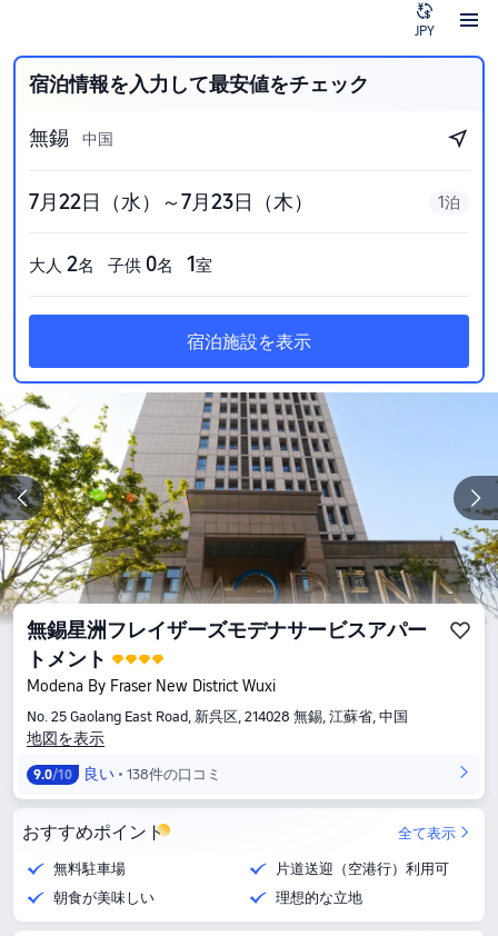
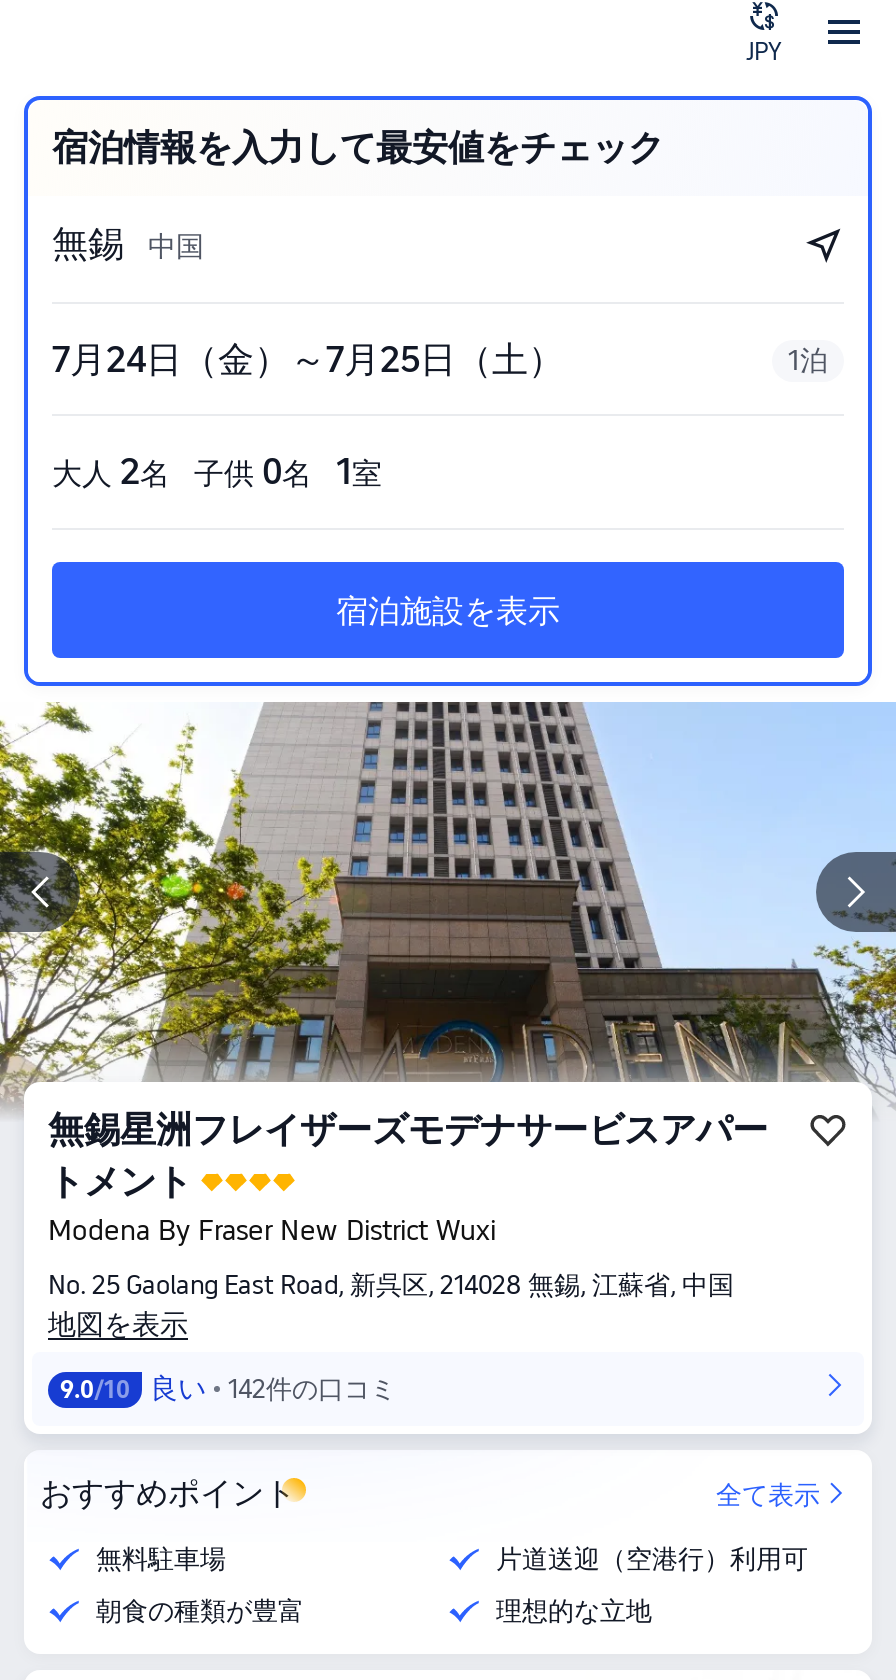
- 7月22日（水）～7月23日（木）
+ 7月24日（金）～7月25日（土）

- 9.0/10 良い 138件の口コミ
+ 9.0/10 良い 142件の口コミ

- 朝食が美味しい
+ 朝食の種類が豊富
